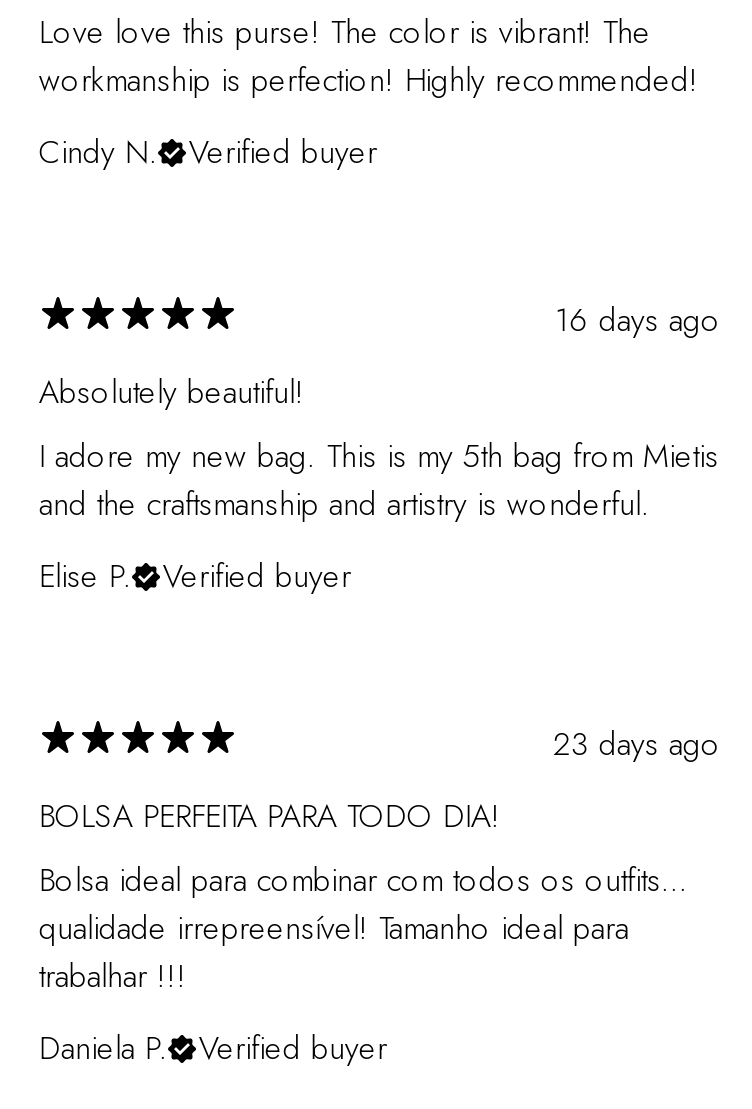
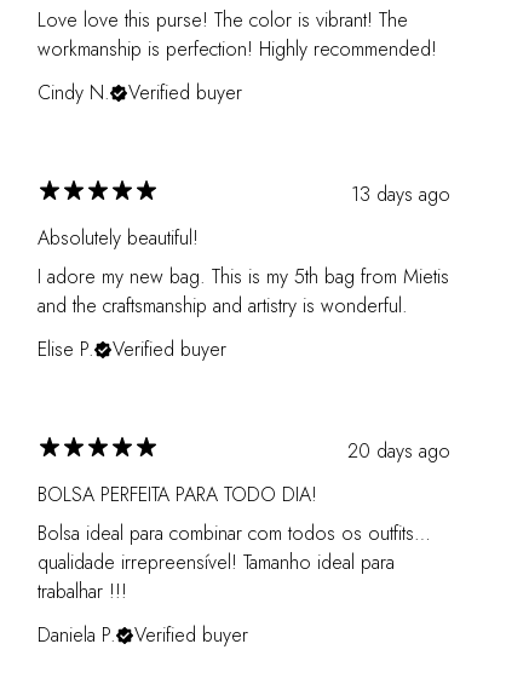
- 16 days ago
+ 13 days ago

- 23 days ago
+ 20 days ago
